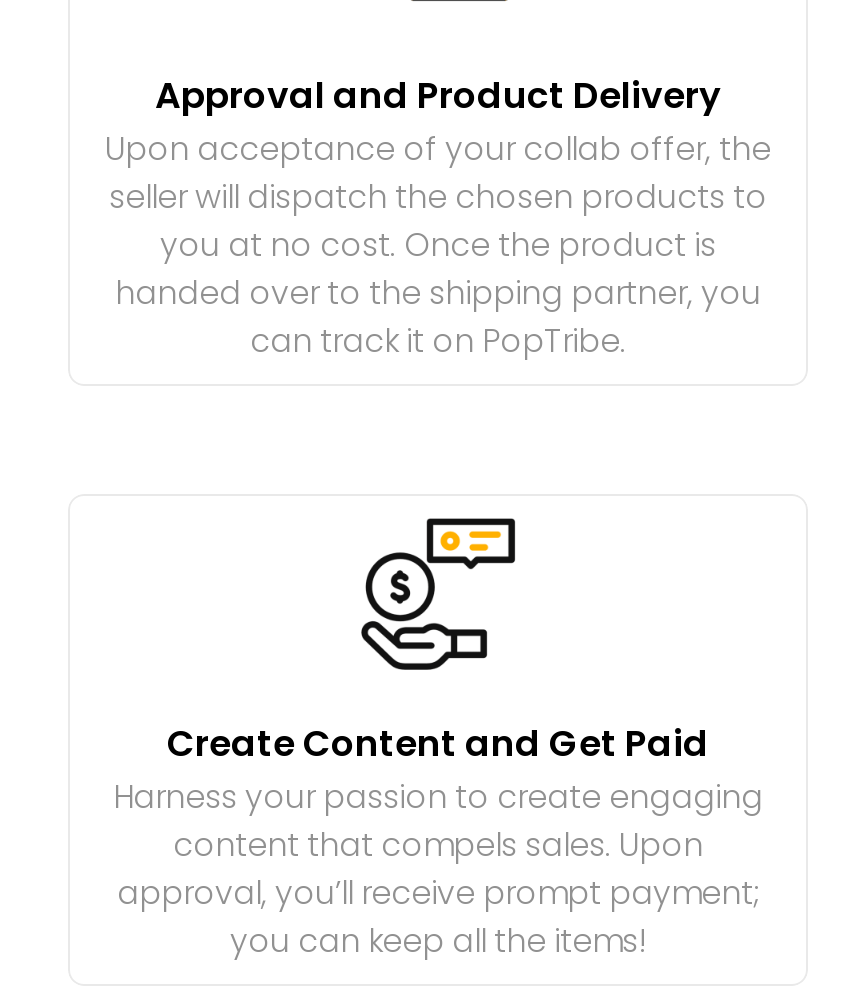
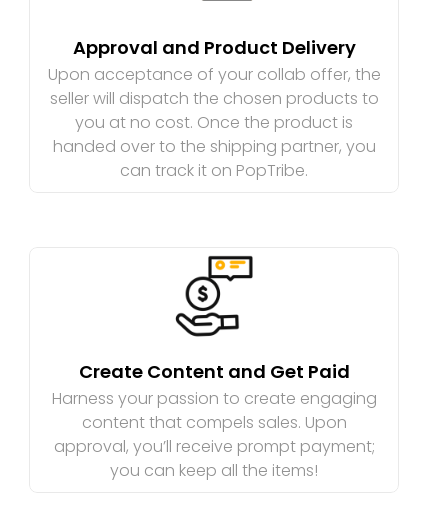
- [image]
+ [image]
